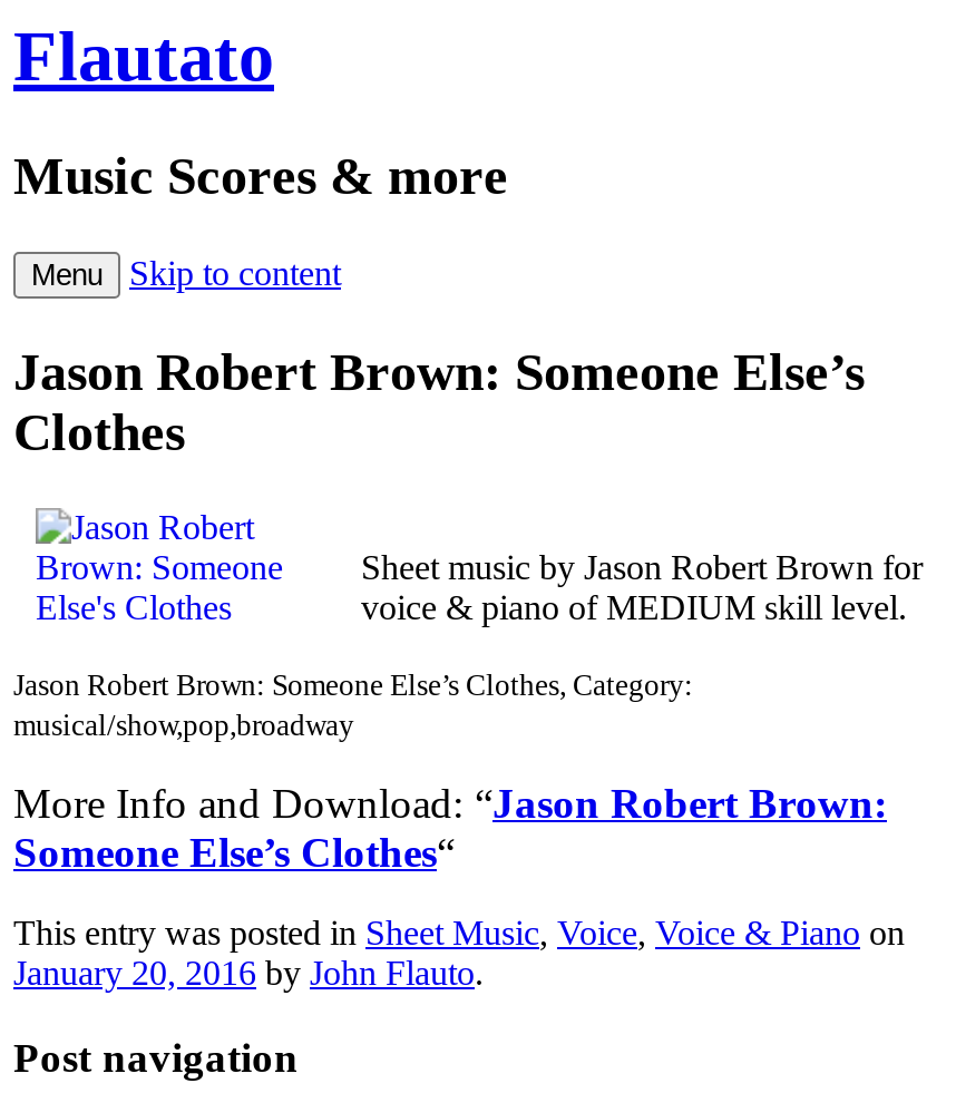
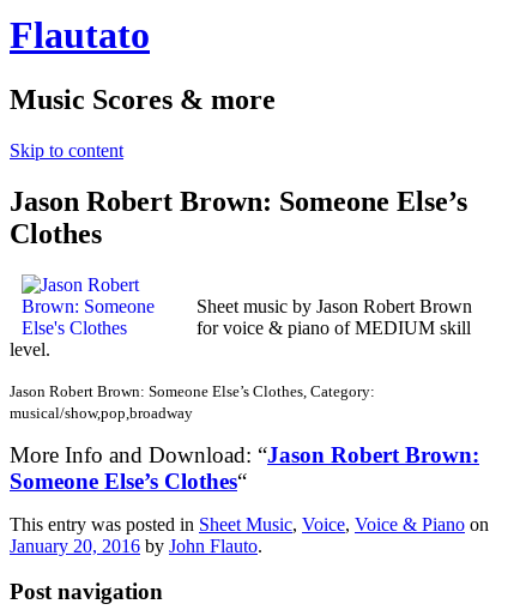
- Menu
